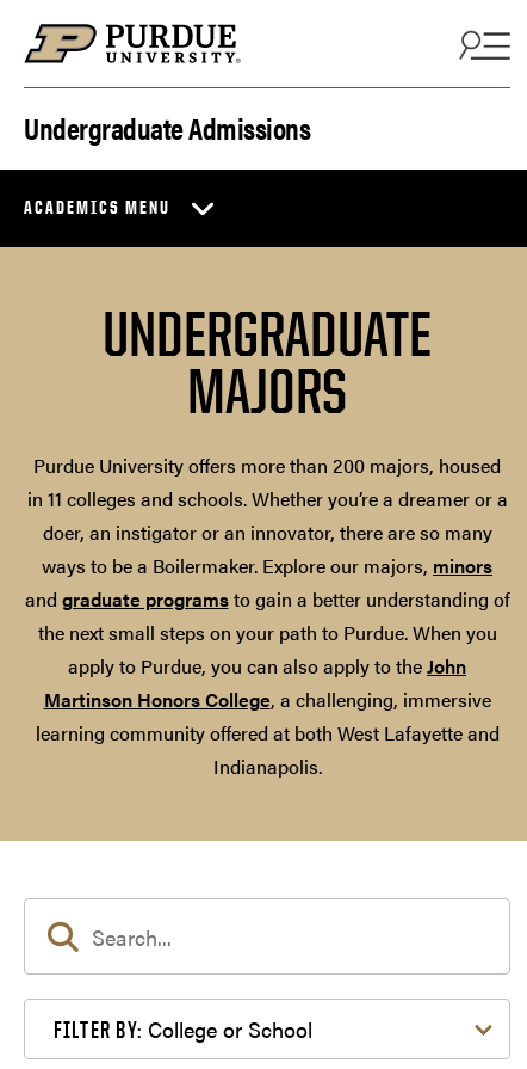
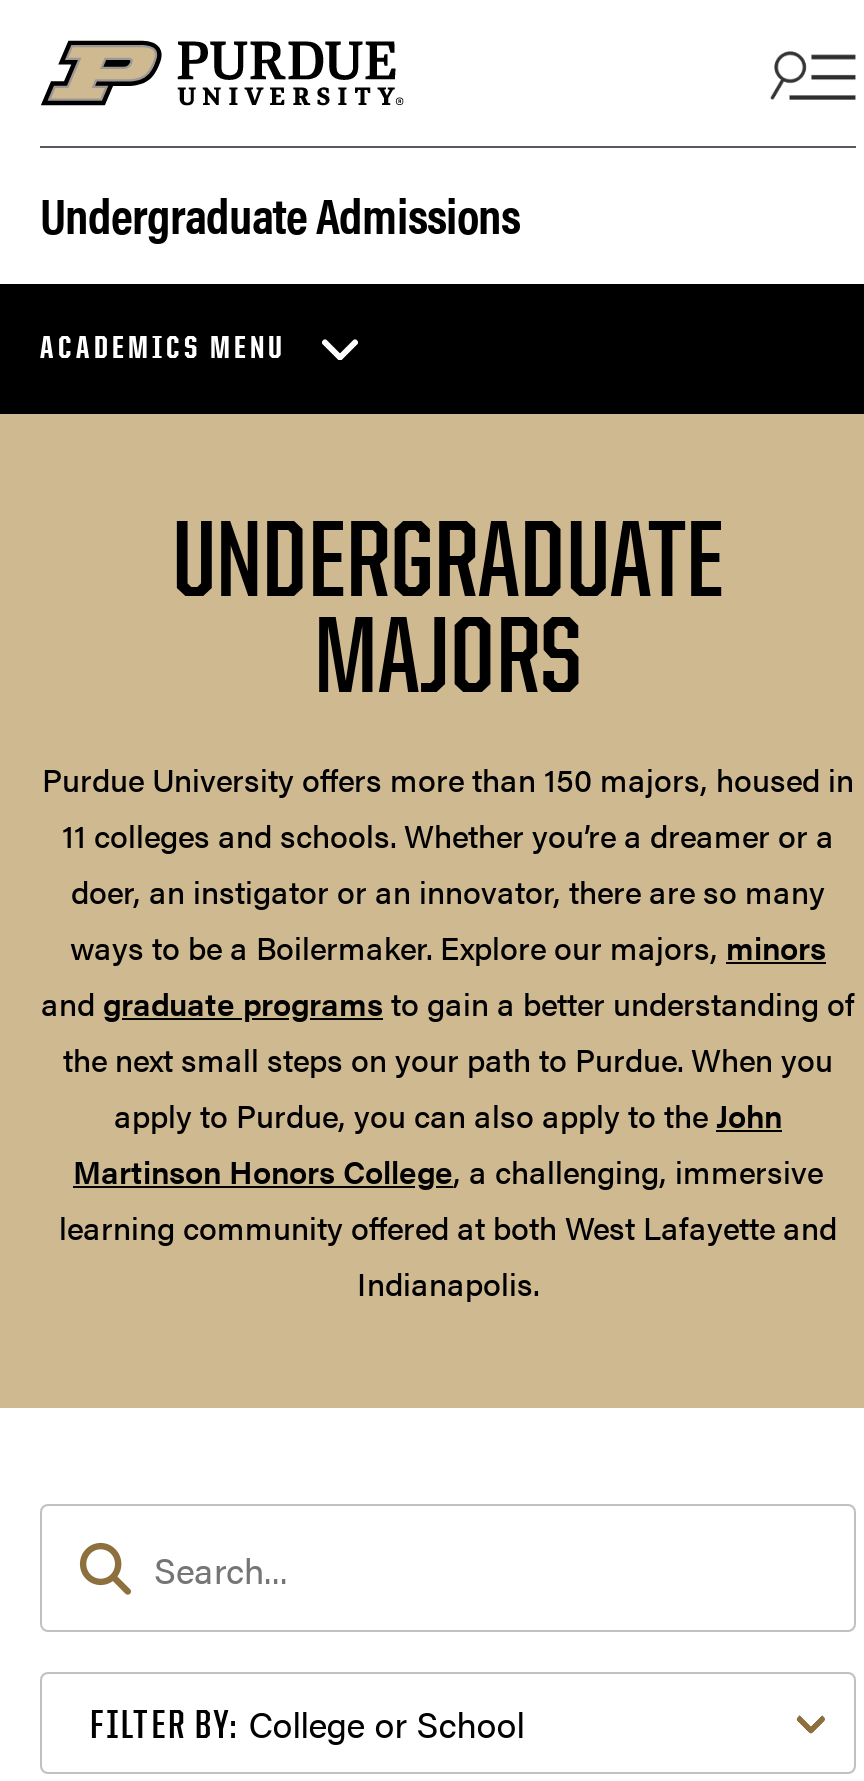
- Purdue University offers more than 200 majors, housed
- in 11 colleges and schools. Whether you’re a dreamer or a
+ Purdue University offers more than 150 majors, housed in
+ 11 colleges and schools. Whether you’re a dreamer or a
